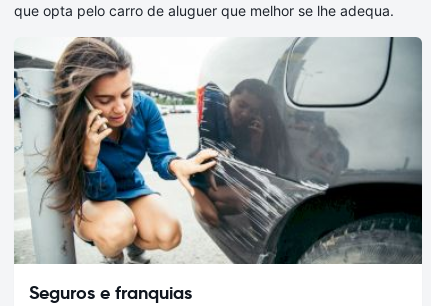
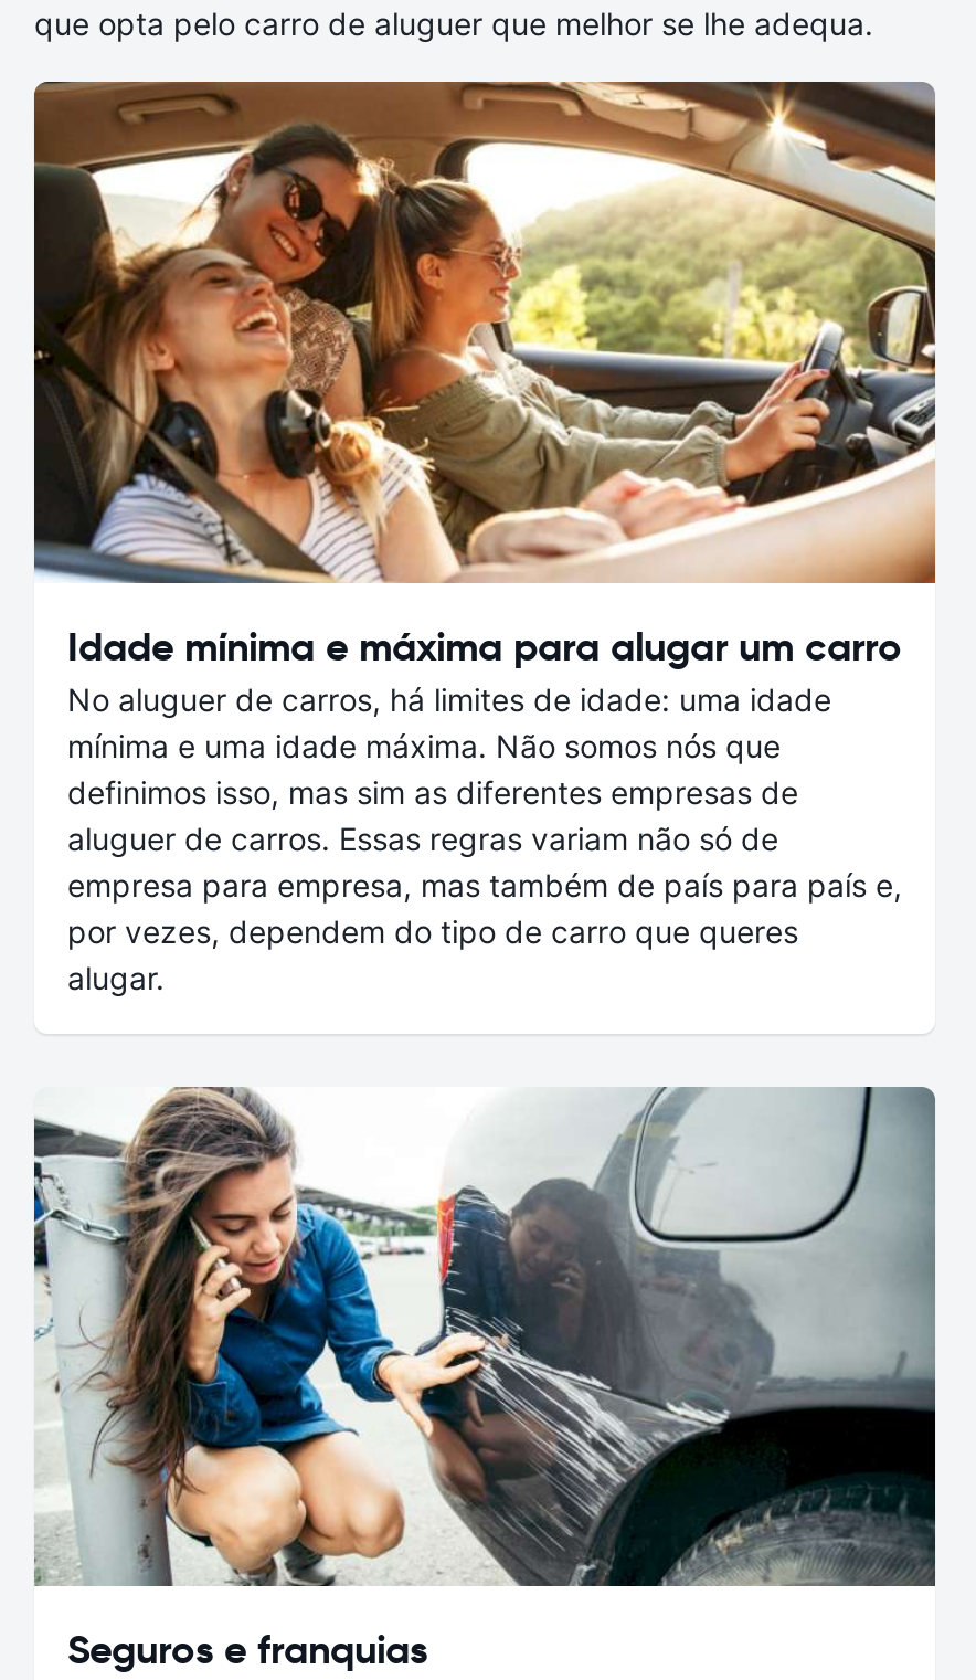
+ [image]
+ Idade mínima e máxima para alugar um carro
+ No aluguer de carros, há limites de idade: uma idade
+ mínima e uma idade máxima. Não somos nós que
+ definimos isso, mas sim as diferentes empresas de
+ aluguer de carros. Essas regras variam não só de
+ empresa para empresa, mas também de país para país e,
+ por vezes, dependem do tipo de carro que queres
+ alugar.
